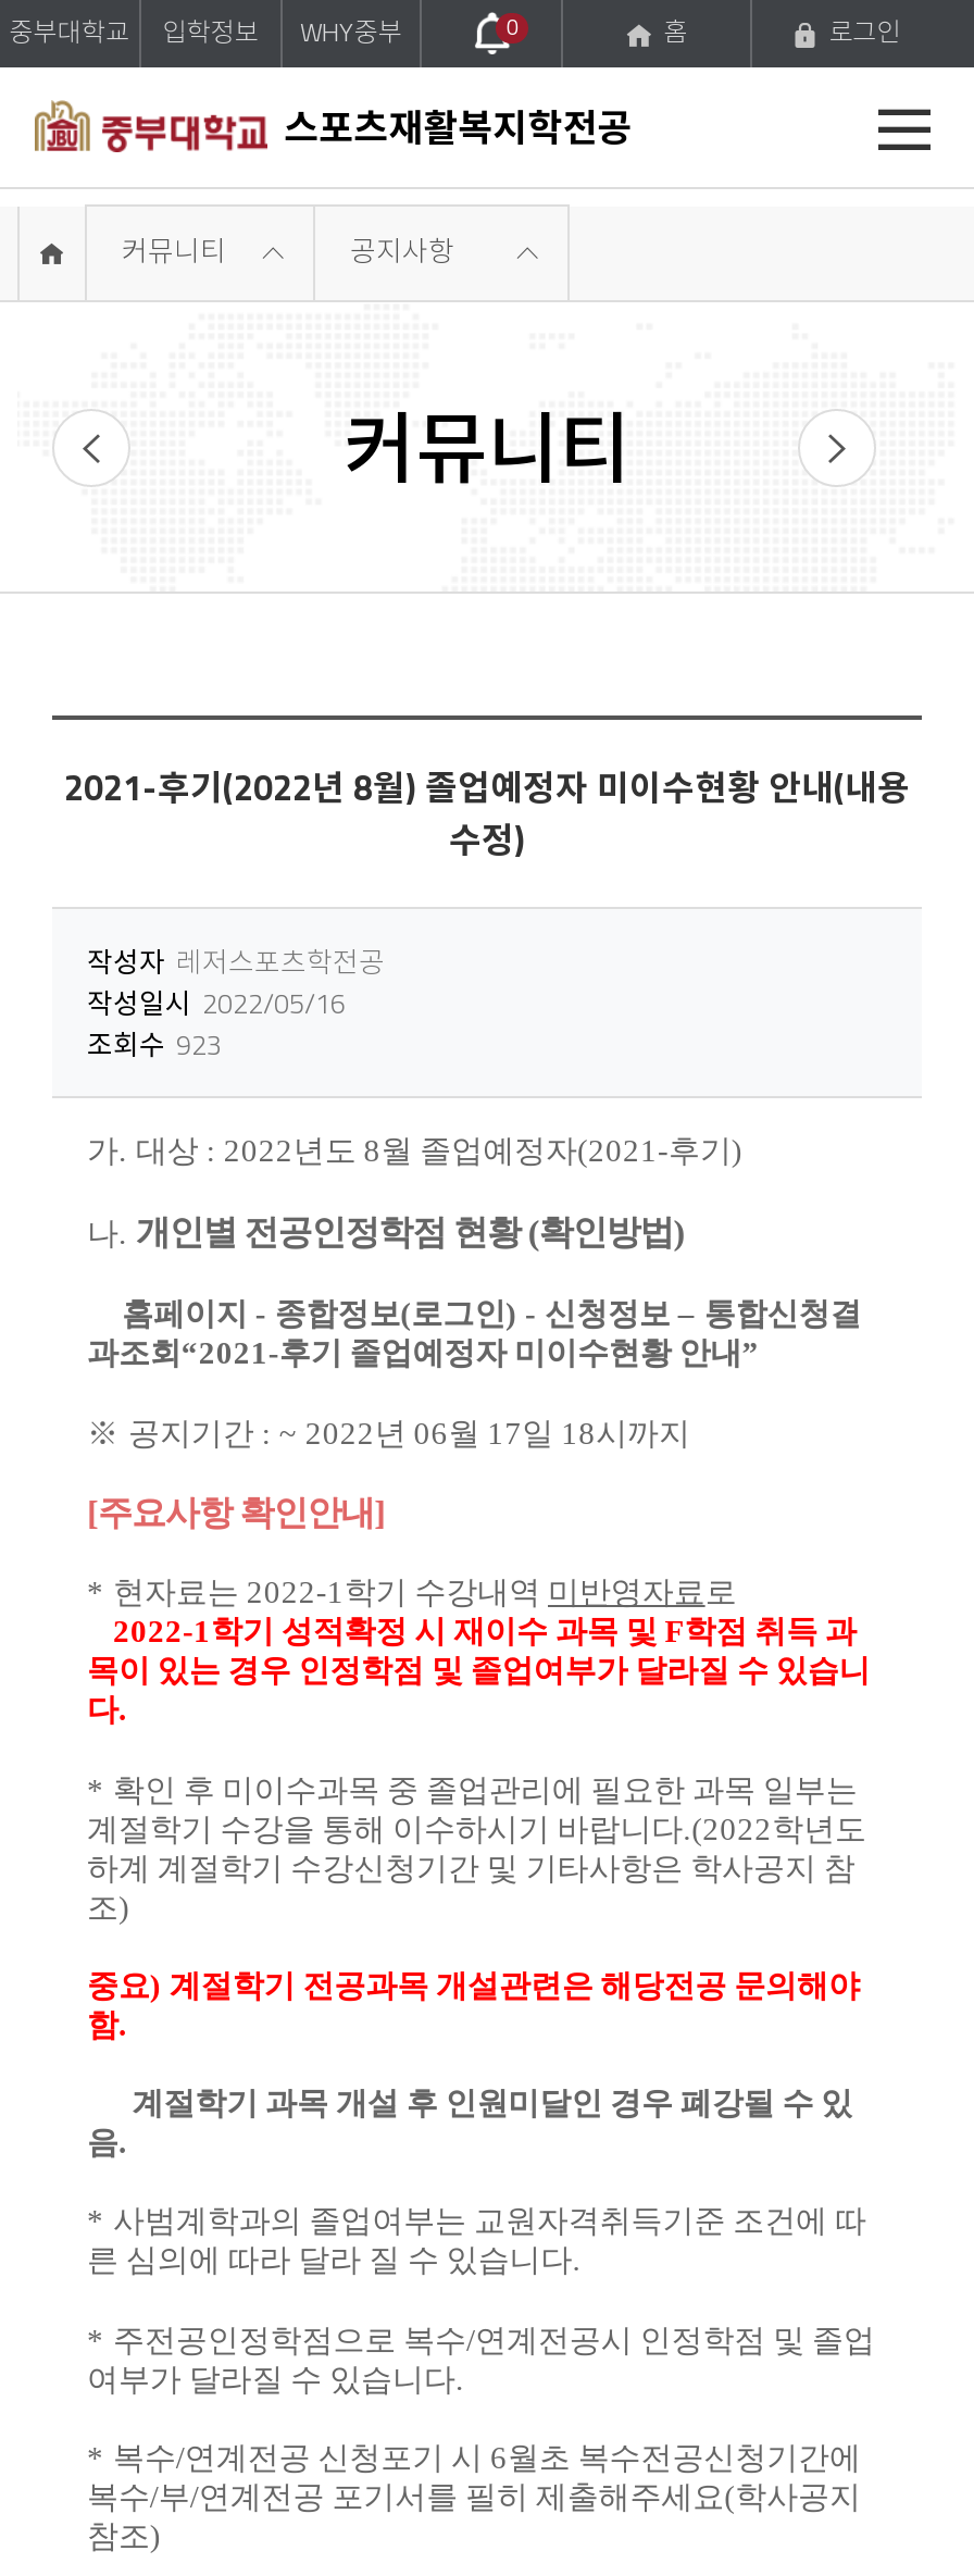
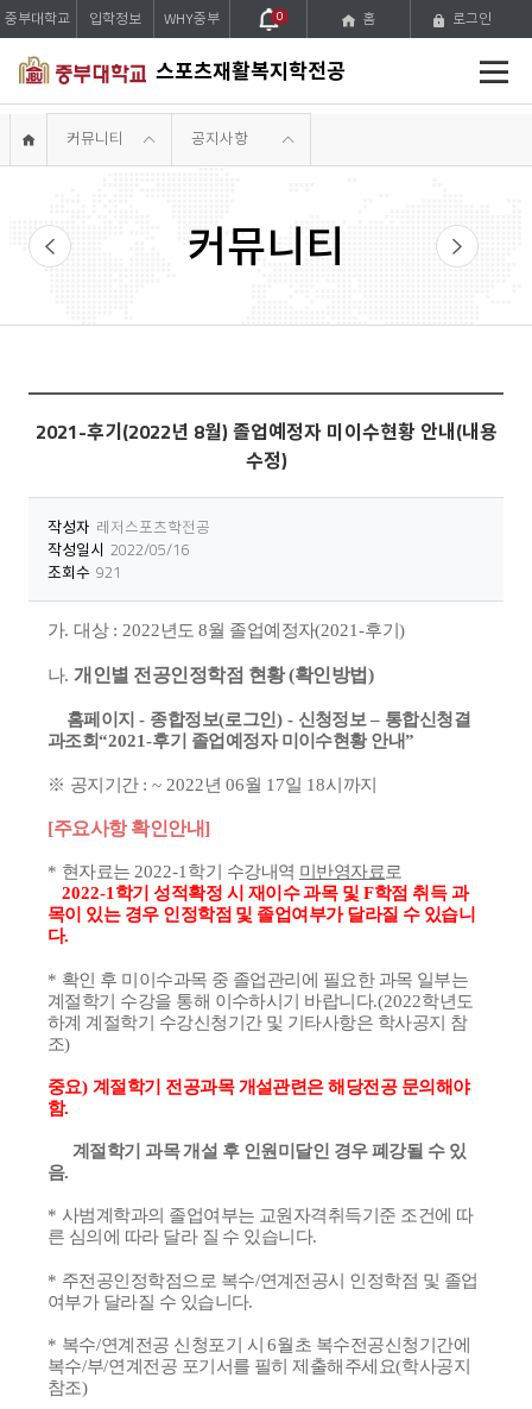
- 조회수 923
+ 조회수 921
